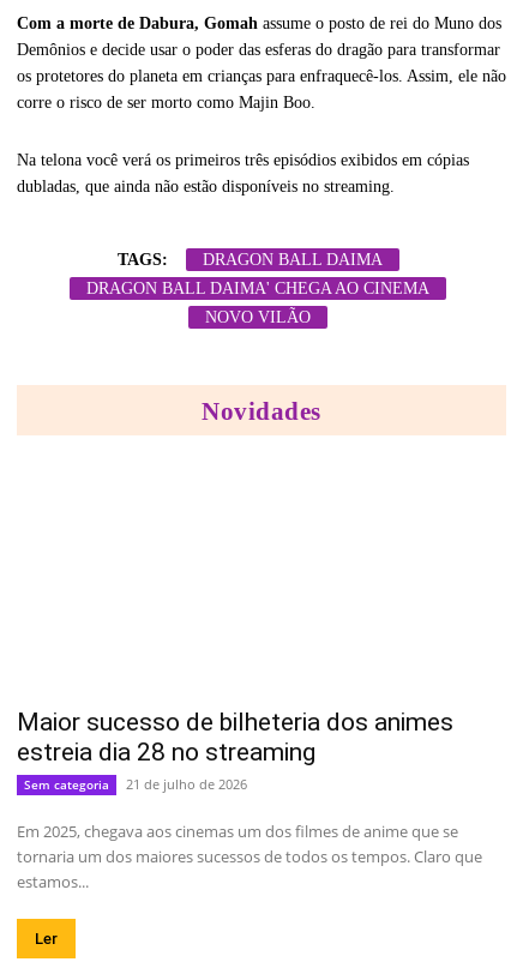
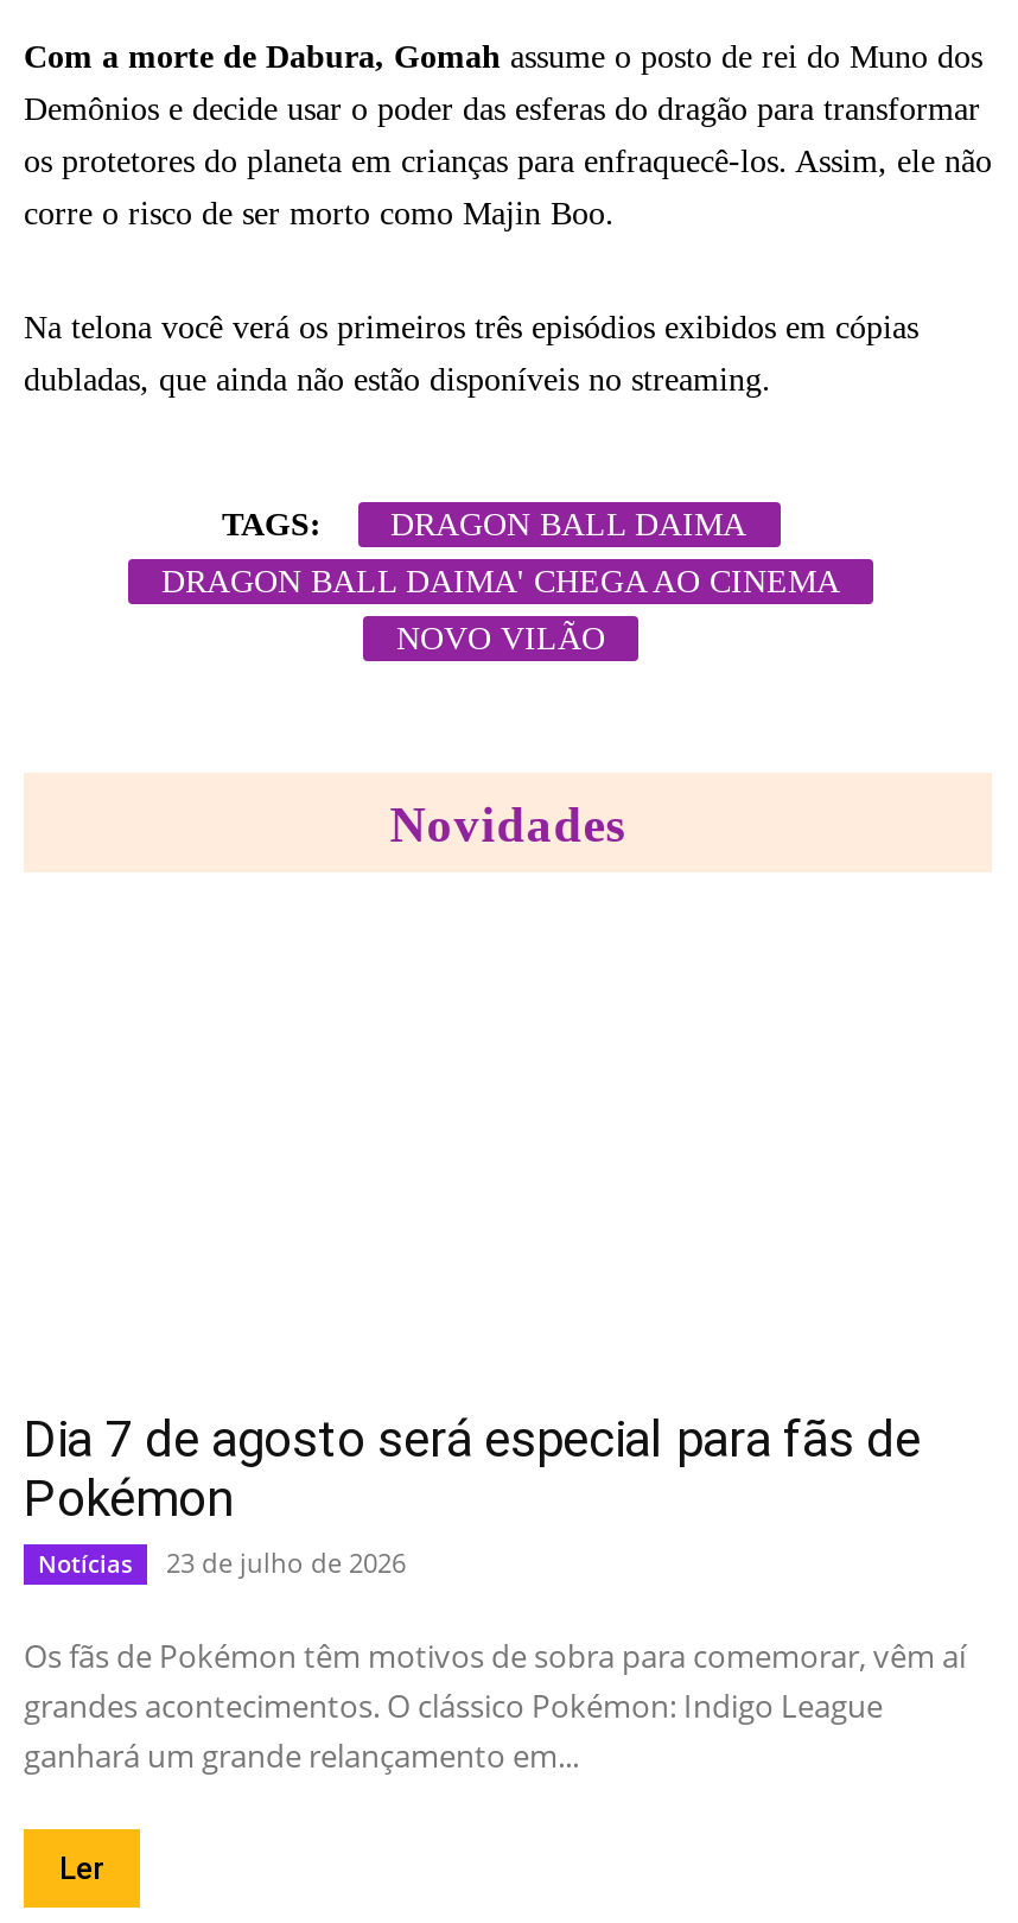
- Maior sucesso de bilheteria dos animes
- estreia dia 28 no streaming
- Sem categoria
- 21 de julho de 2026
+ Dia 7 de agosto será especial para fãs de
+ Pokémon
+ Notícias
+ 23 de julho de 2026

- Em 2025, chegava aos cinemas um dos filmes de anime que se
- tornaria um dos maiores sucessos de todos os tempos. Claro que
- estamos...
+ Os fãs de Pokémon têm motivos de sobra para comemorar, vêm aí
+ grandes acontecimentos. O clássico Pokémon: Indigo League
+ ganhará um grande relançamento em...
